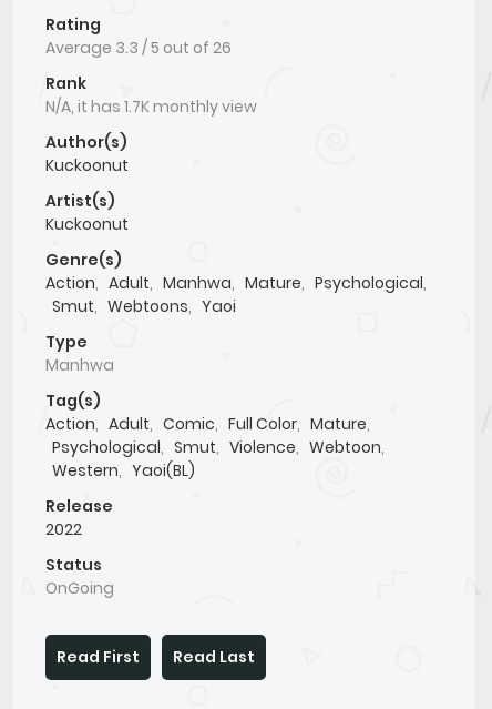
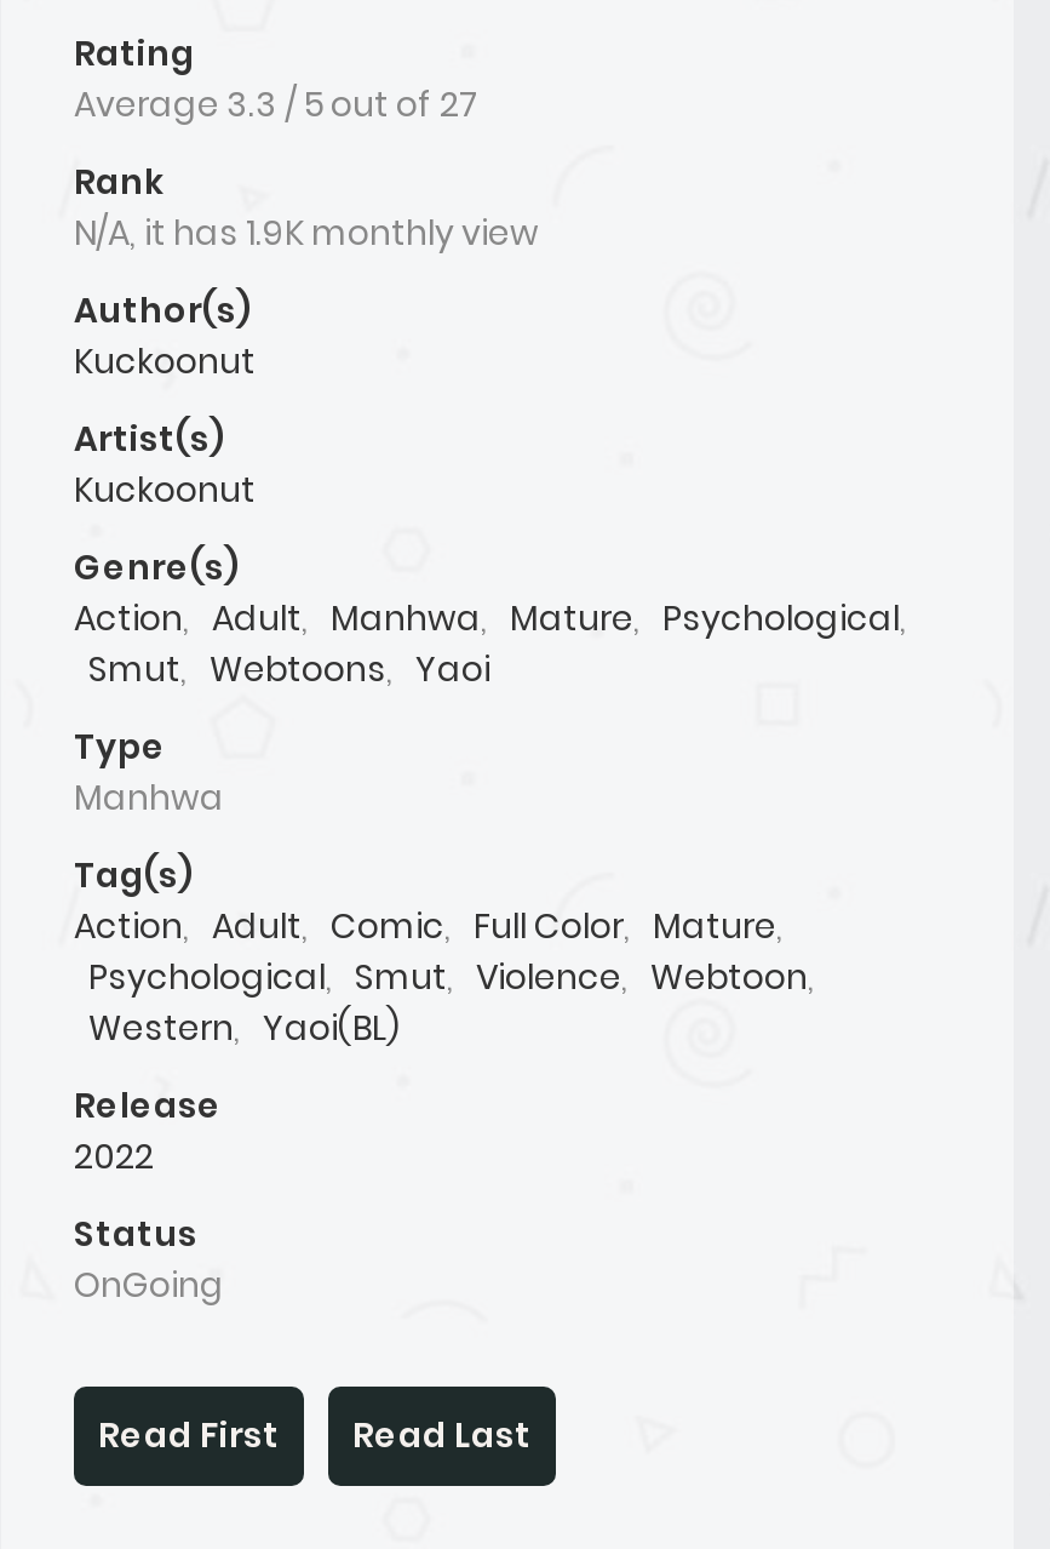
- Average 3.3 / 5 out of 26
+ Average 3.3 / 5 out of 27

- N/A, it has 1.7K monthly view
+ N/A, it has 1.9K monthly view
